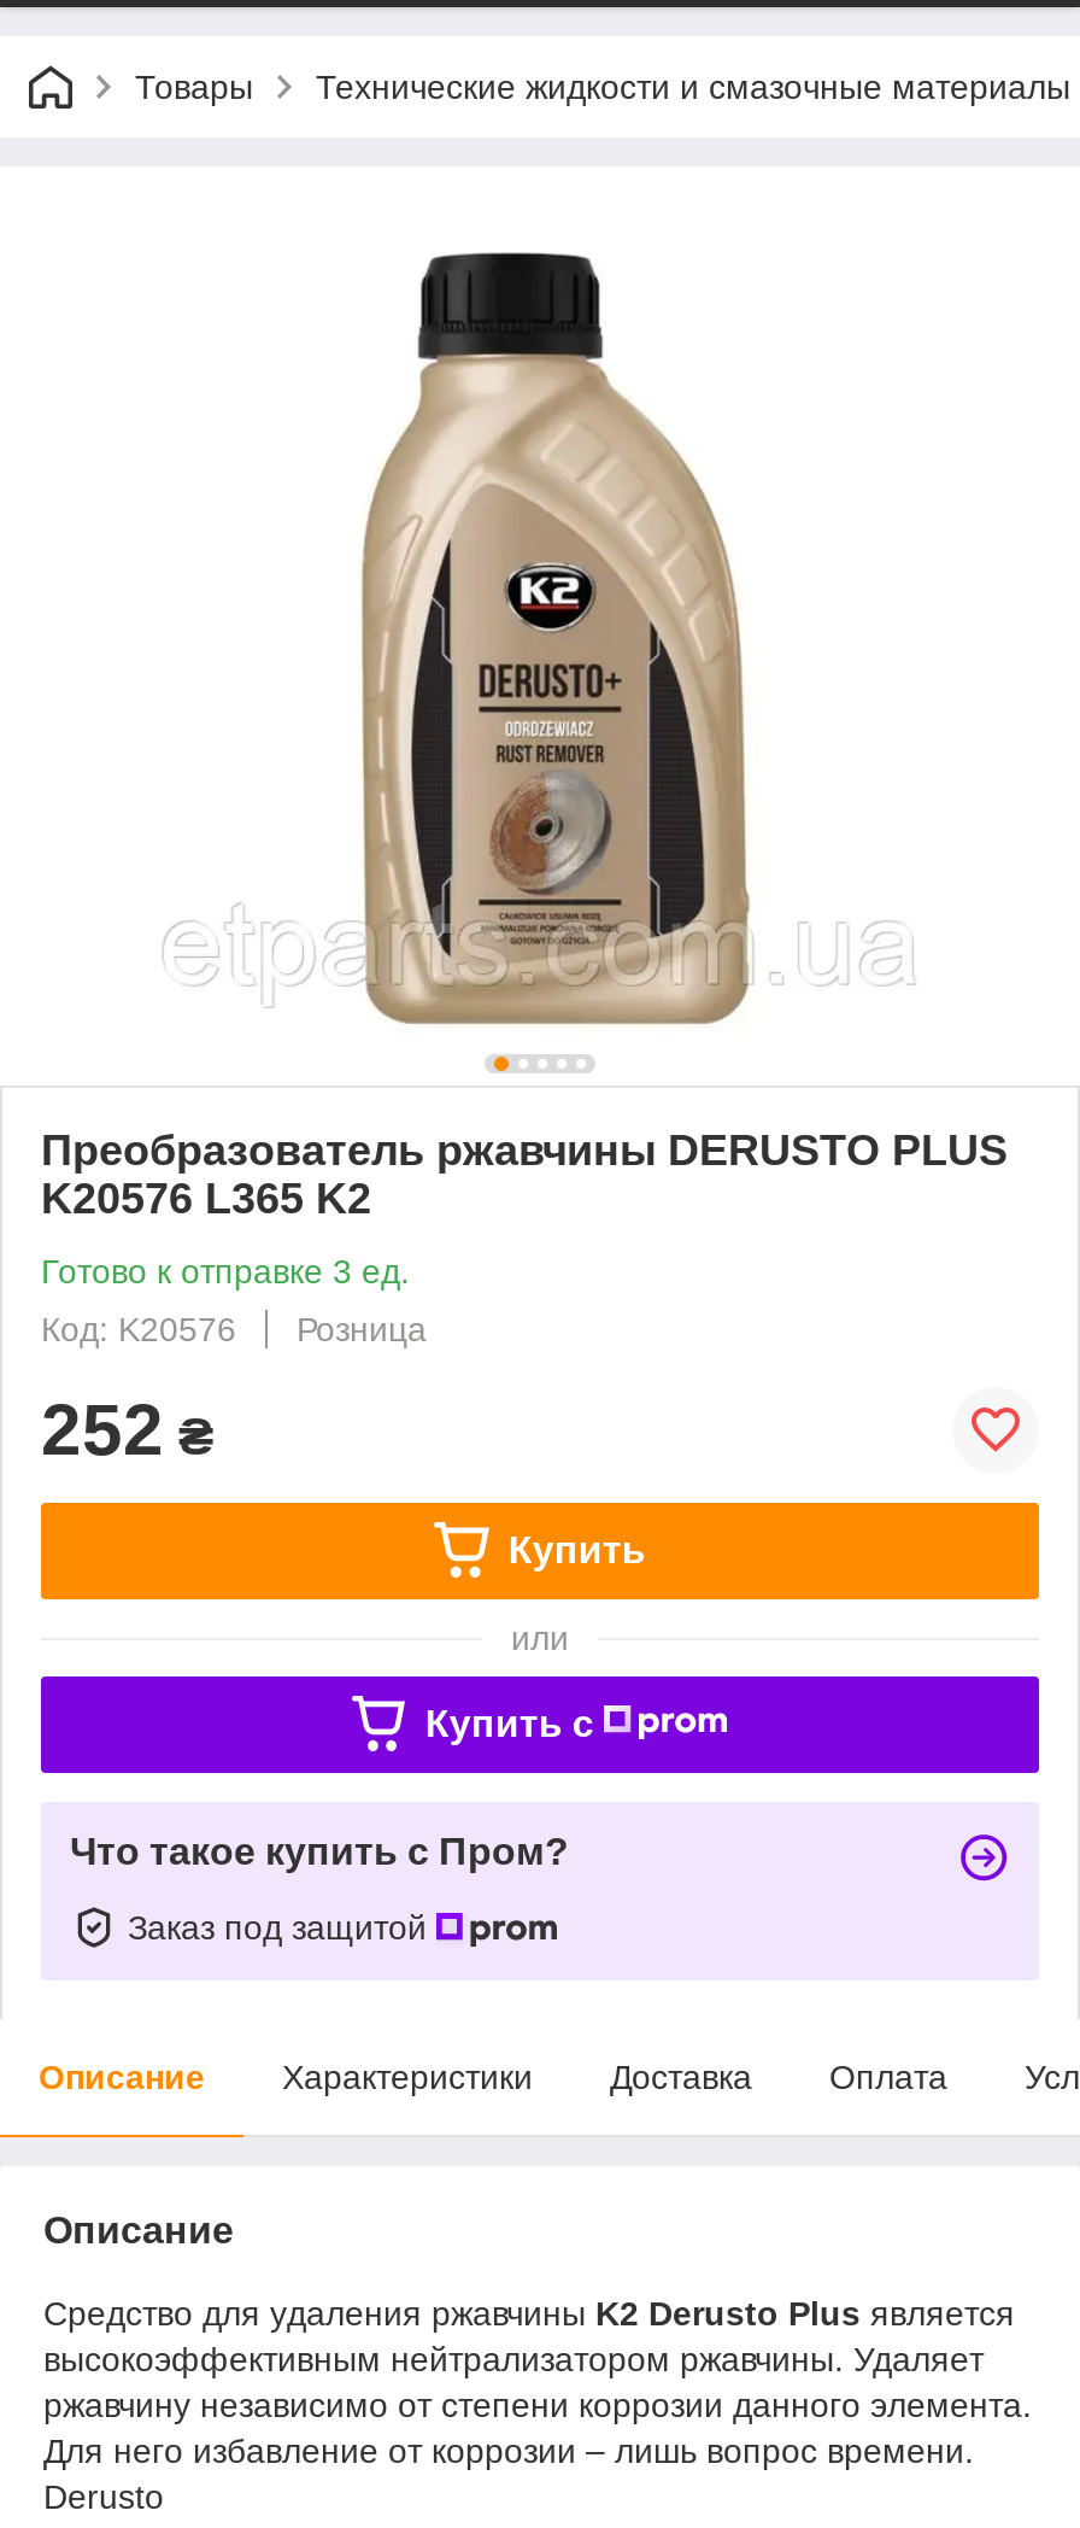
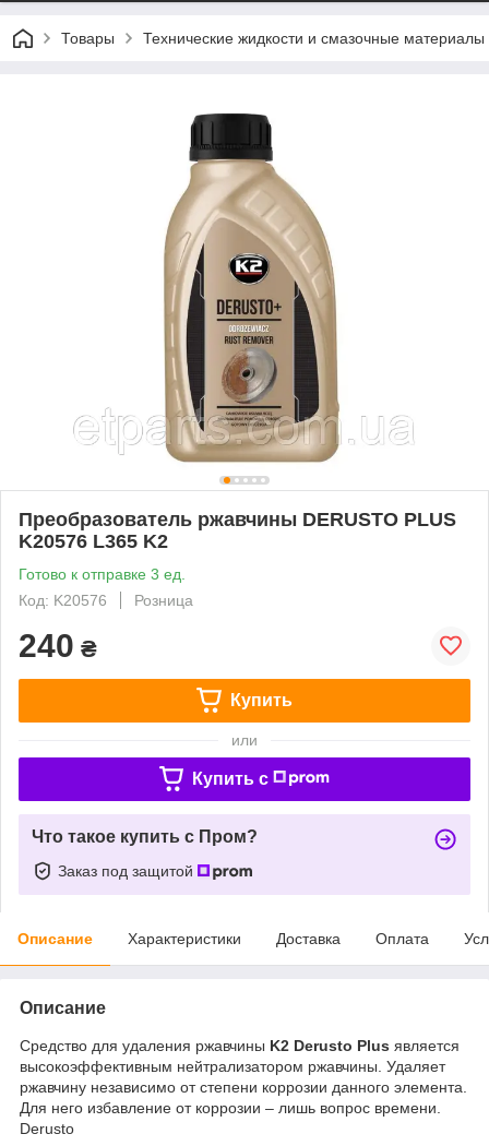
- 252 ₴
+ 240 ₴
